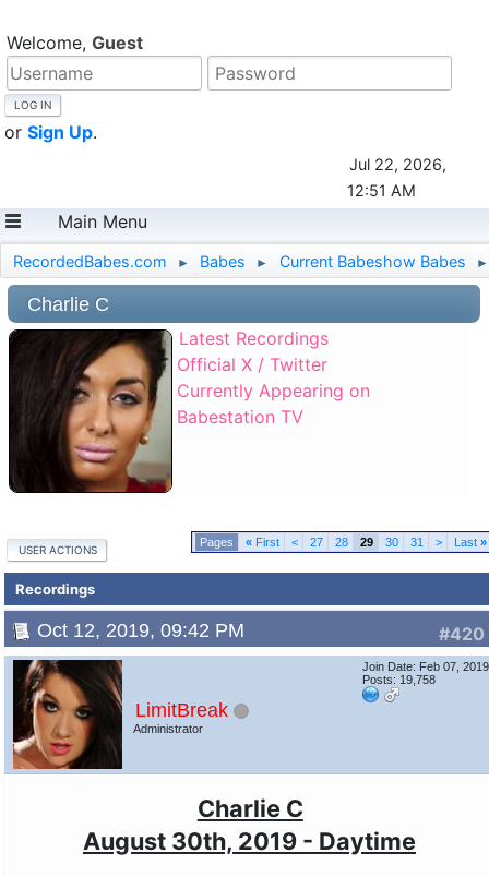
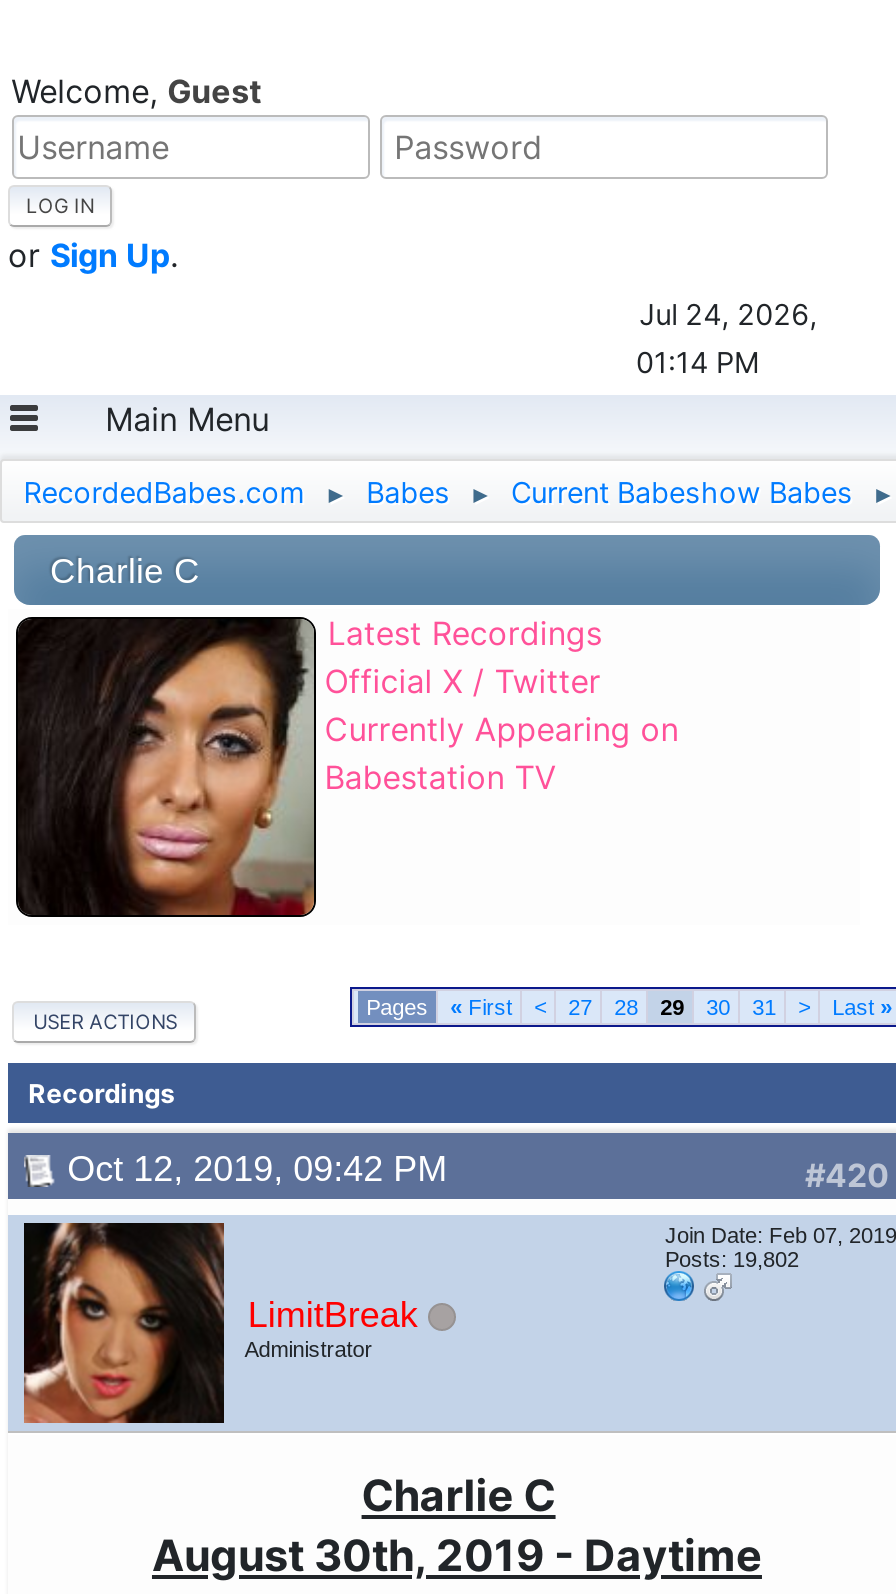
- Jul 22, 2026,
- 12:51 AM
+ Jul 24, 2026,
+ 01:14 PM

- Posts: 19,758
+ Posts: 19,802
